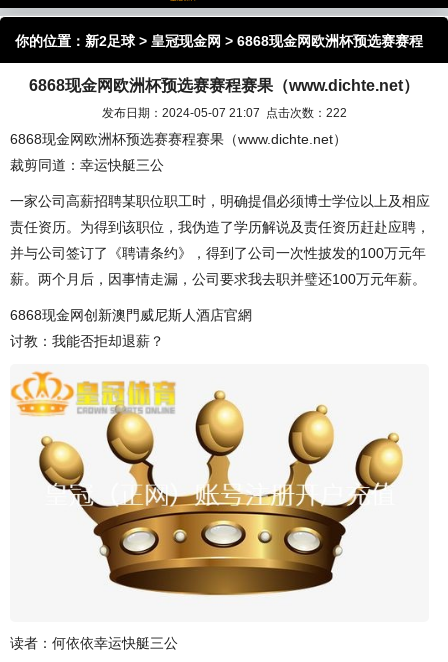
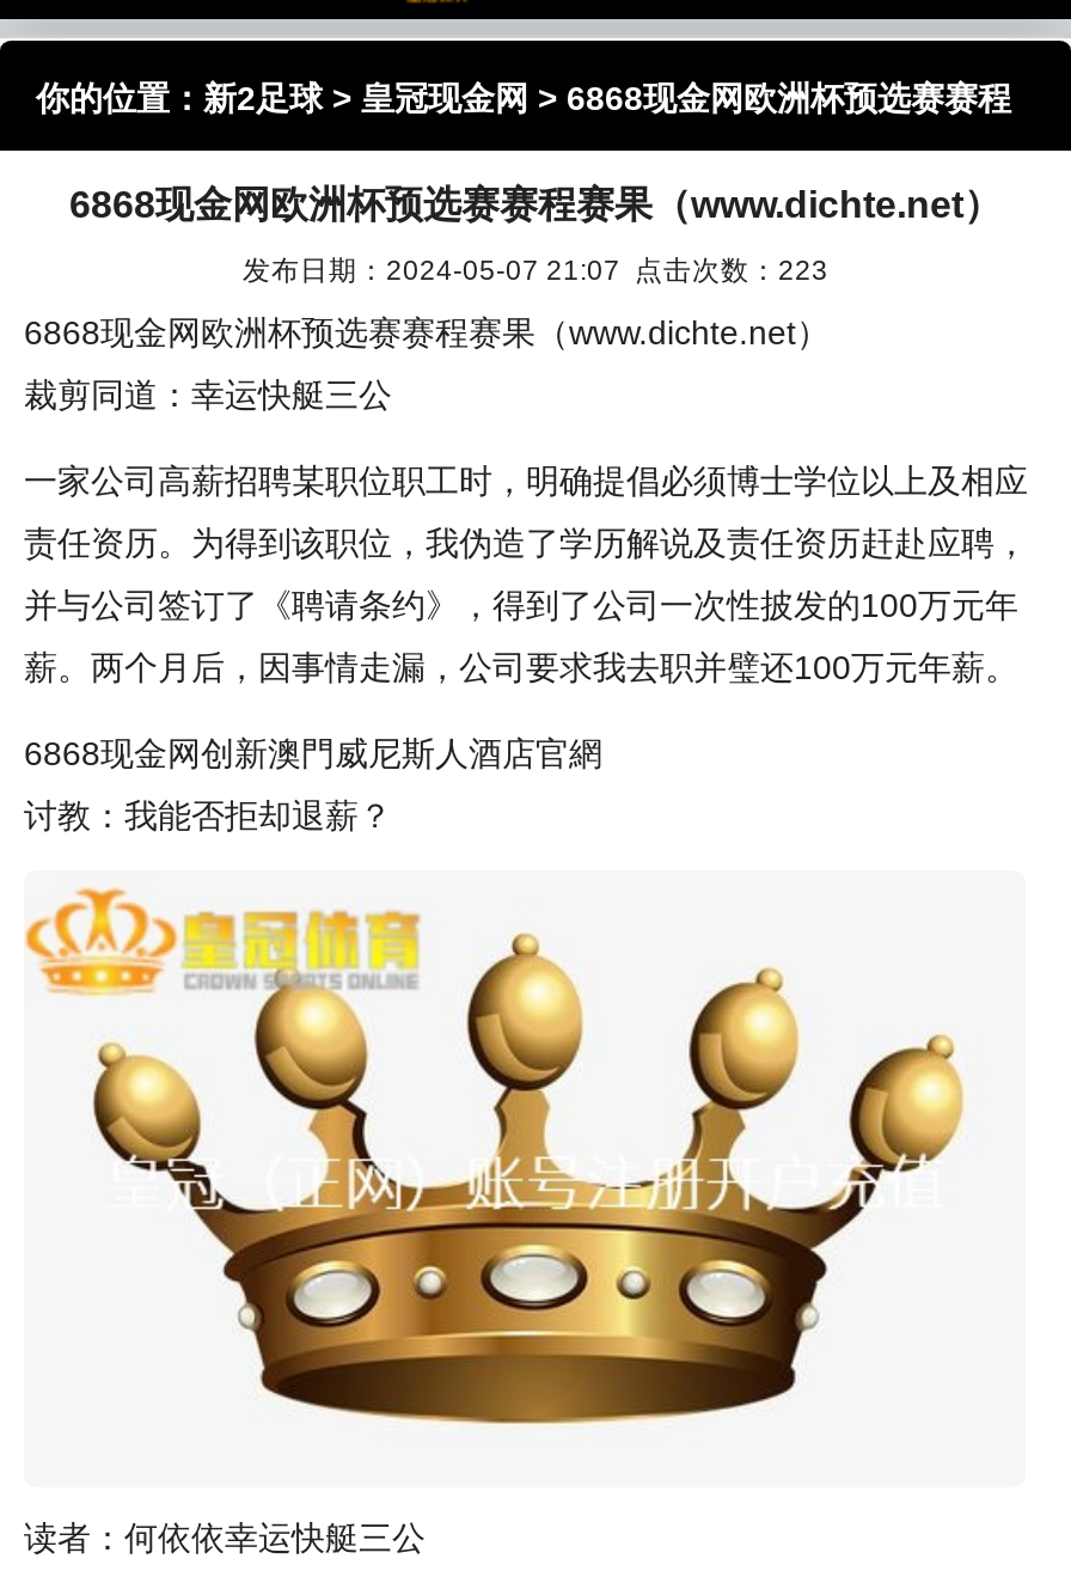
- 发布日期：2024-05-07 21:07 点击次数：222
+ 发布日期：2024-05-07 21:07 点击次数：223
